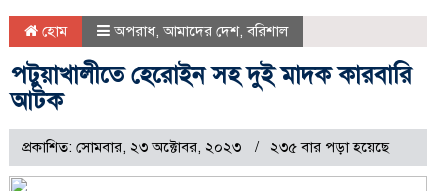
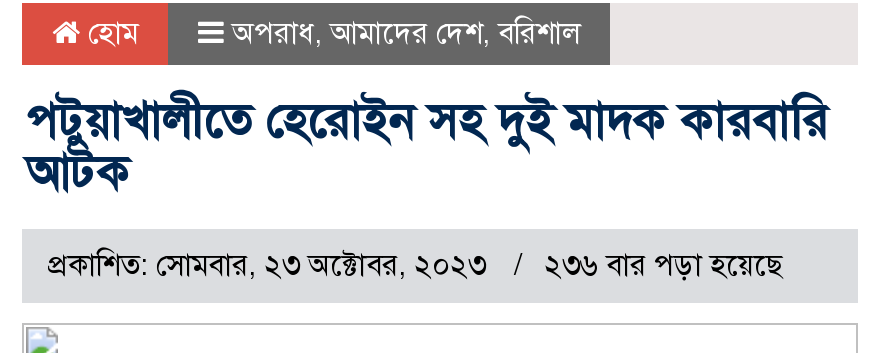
- প্রকাশিত: সোমবার, ২৩ অক্টোবর, ২০২৩ ২৩৫ বার পড়া হয়েছে
+ প্রকাশিত: সোমবার, ২৩ অক্টোবর, ২০২৩ ২৩৬ বার পড়া হয়েছে
